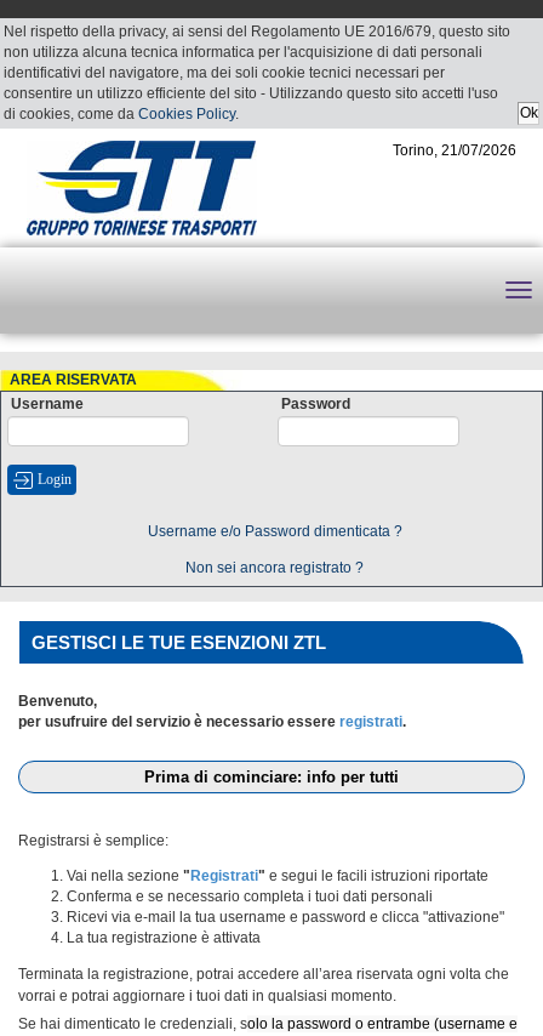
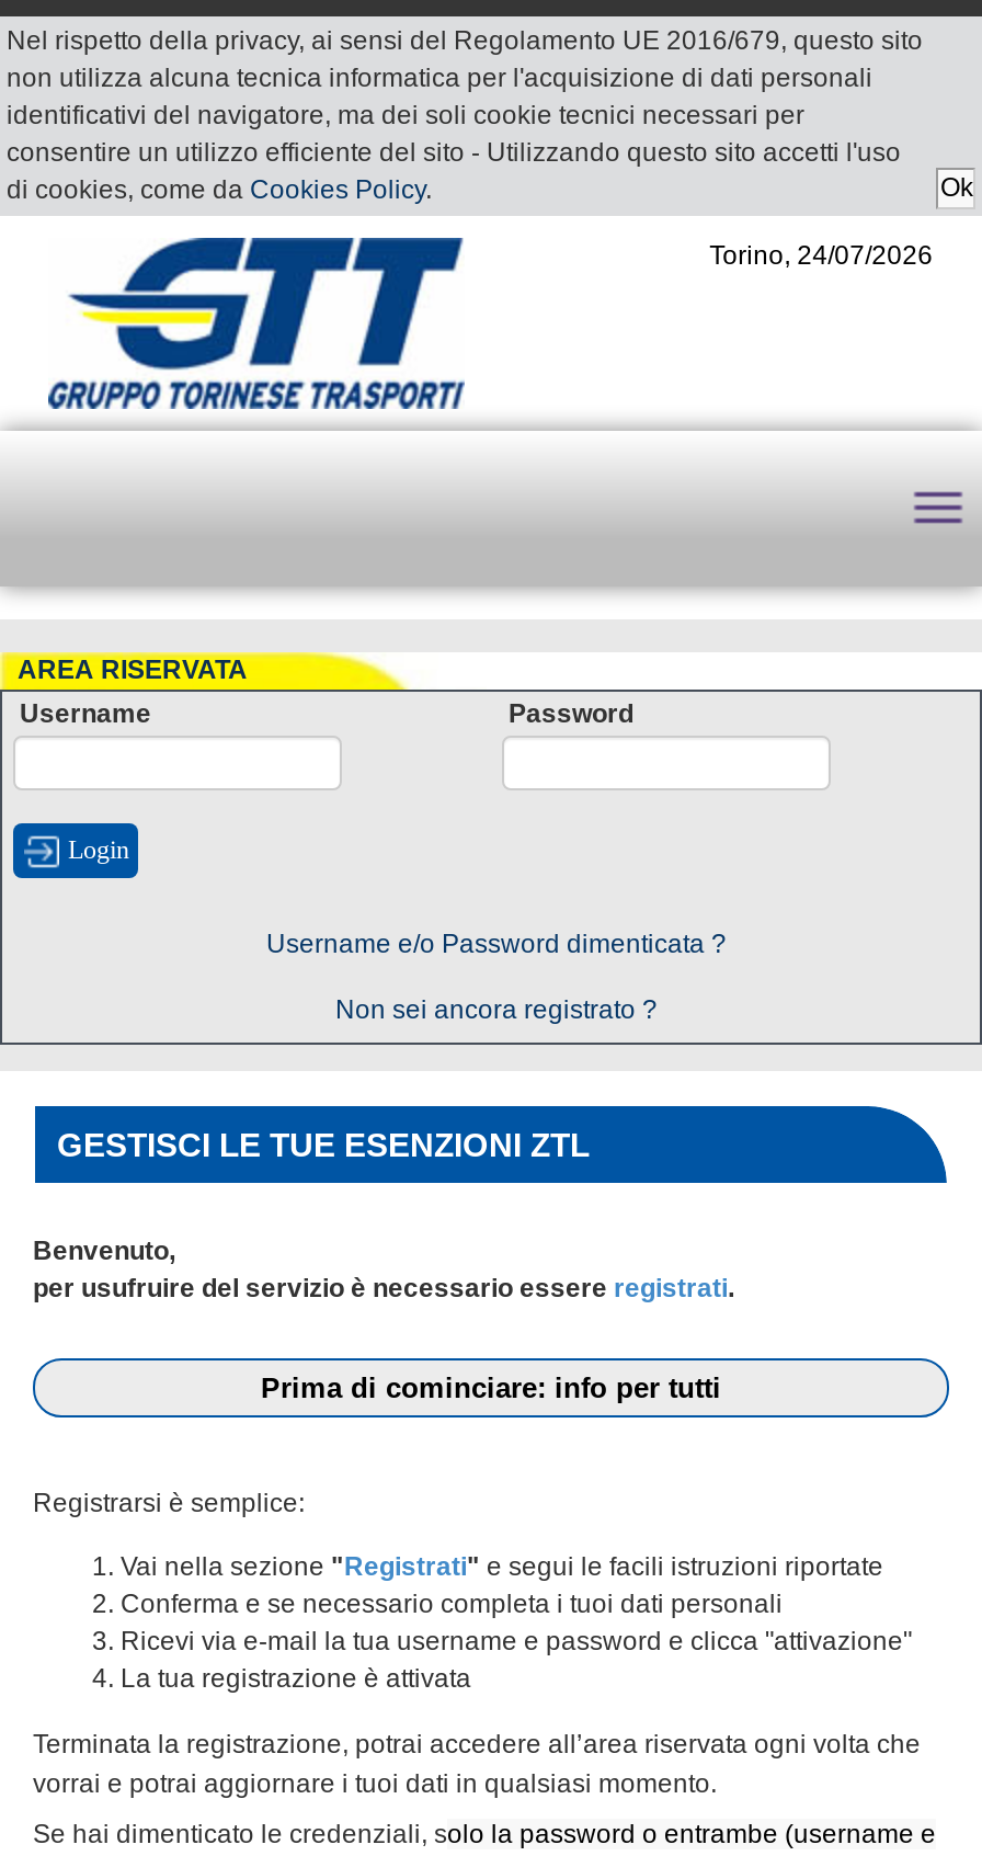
- Torino, 21/07/2026
+ Torino, 24/07/2026
